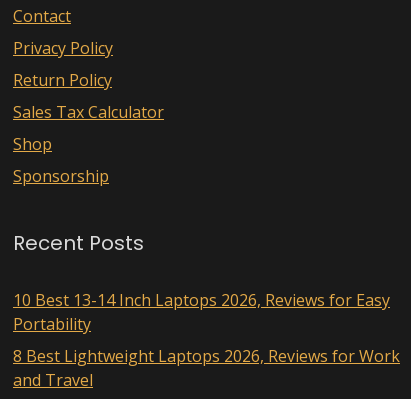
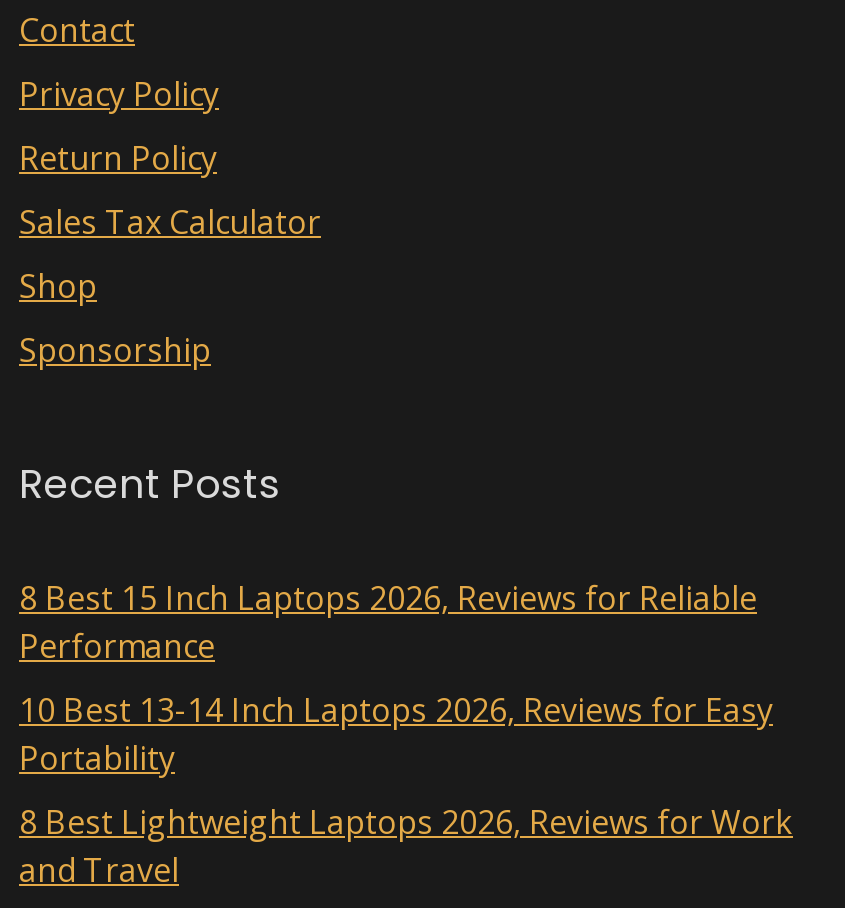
+ 8 Best 15 Inch Laptops 2026, Reviews for Reliable
+ Performance
